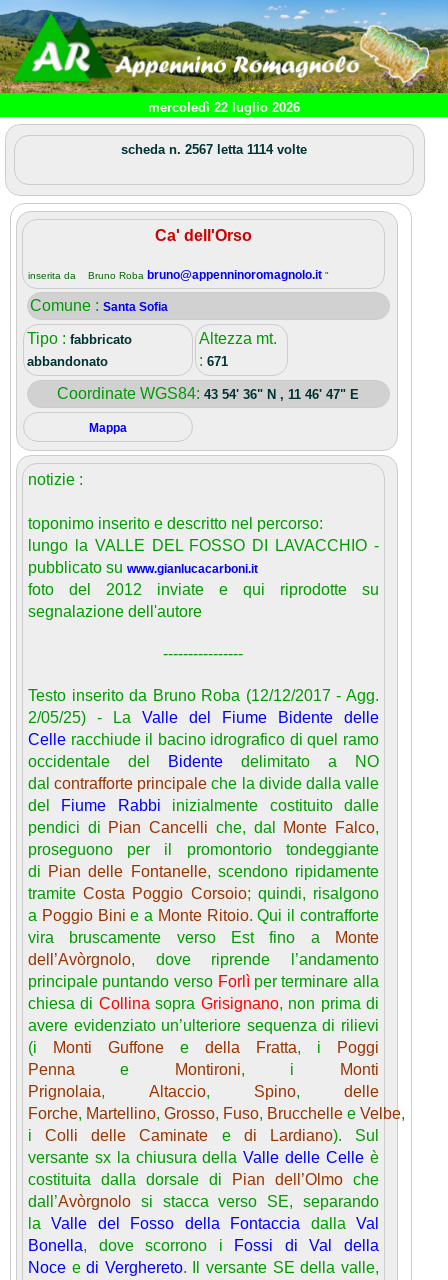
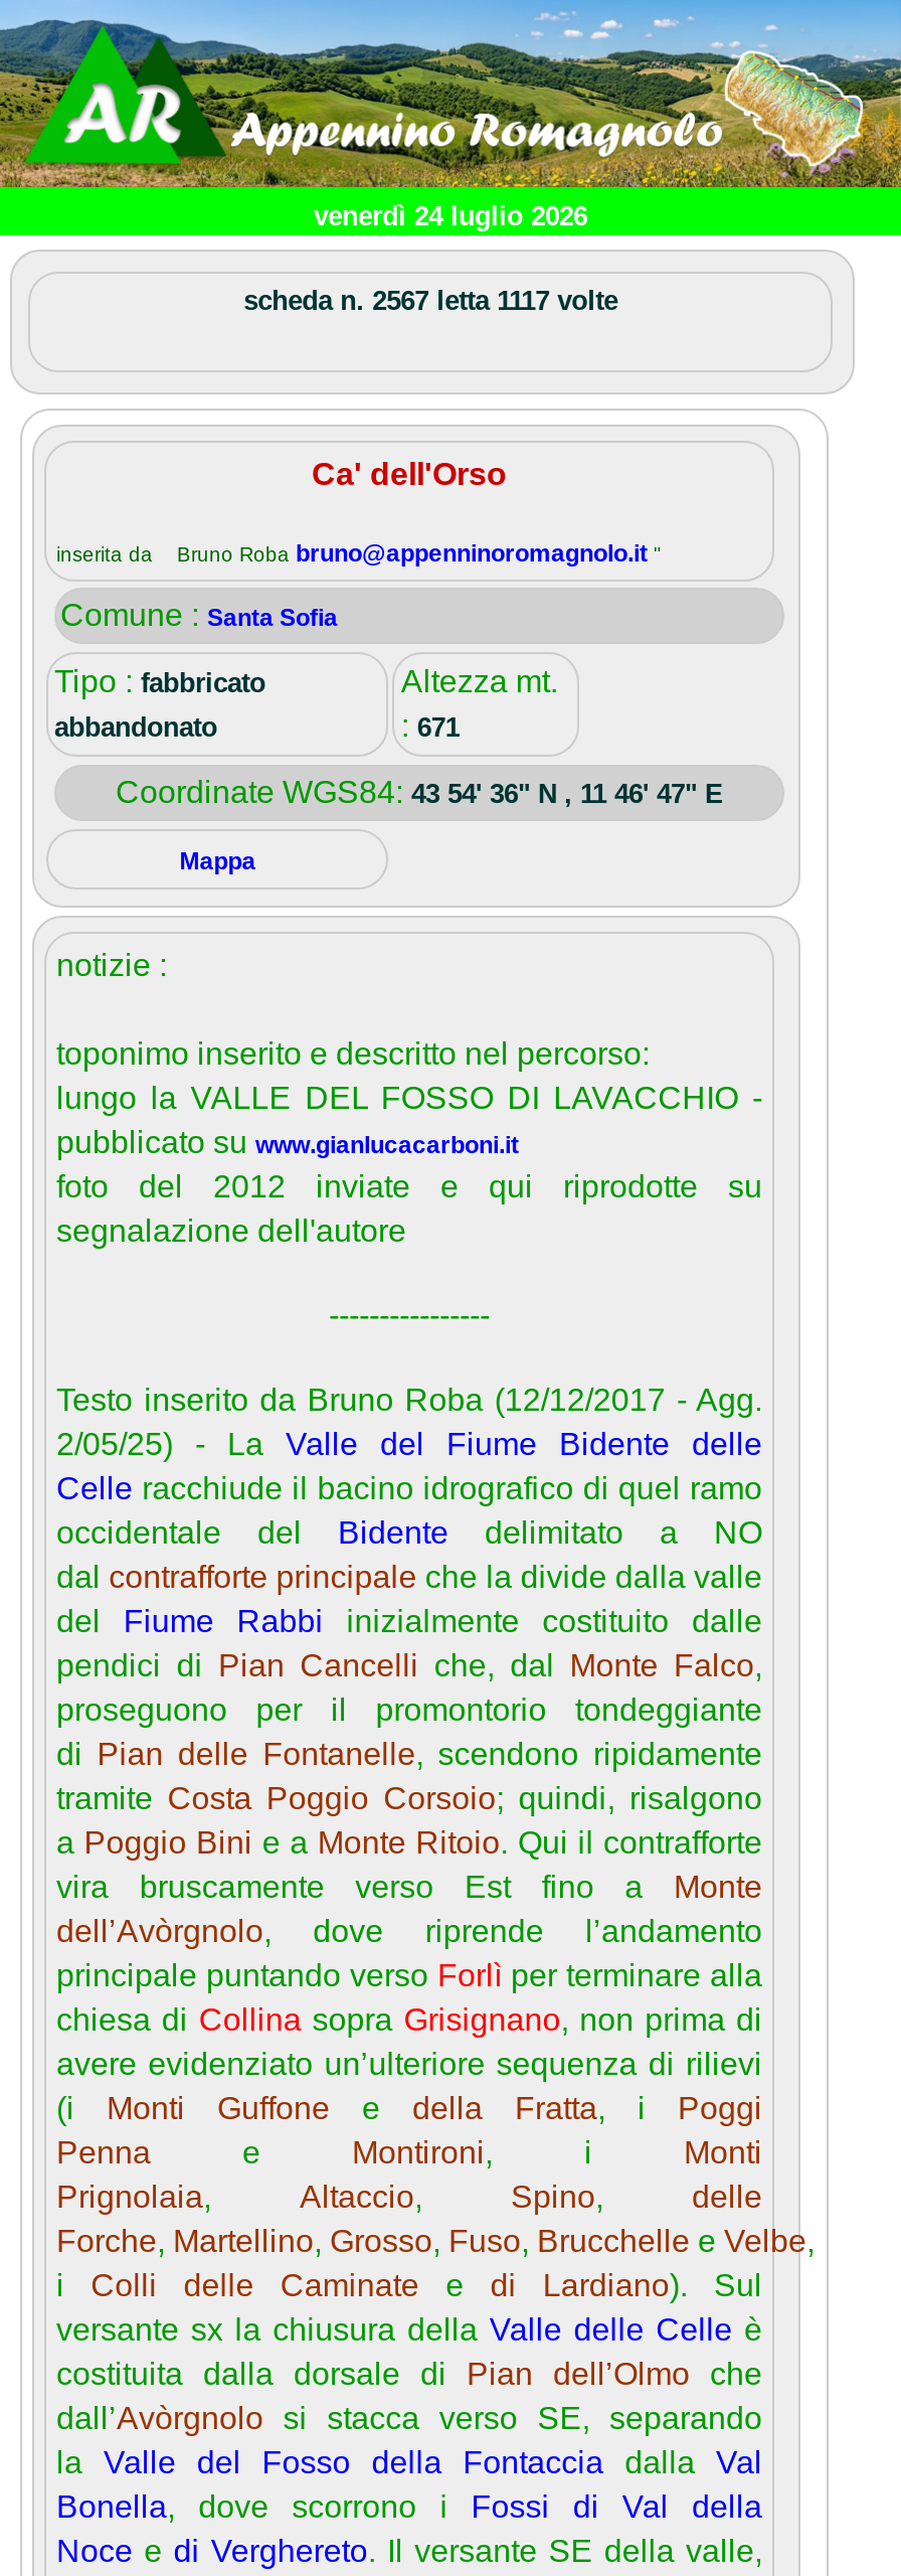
- mercoledì 22 luglio 2026
+ venerdì 24 luglio 2026

- scheda n. 2567 letta 1114 volte
+ scheda n. 2567 letta 1117 volte
